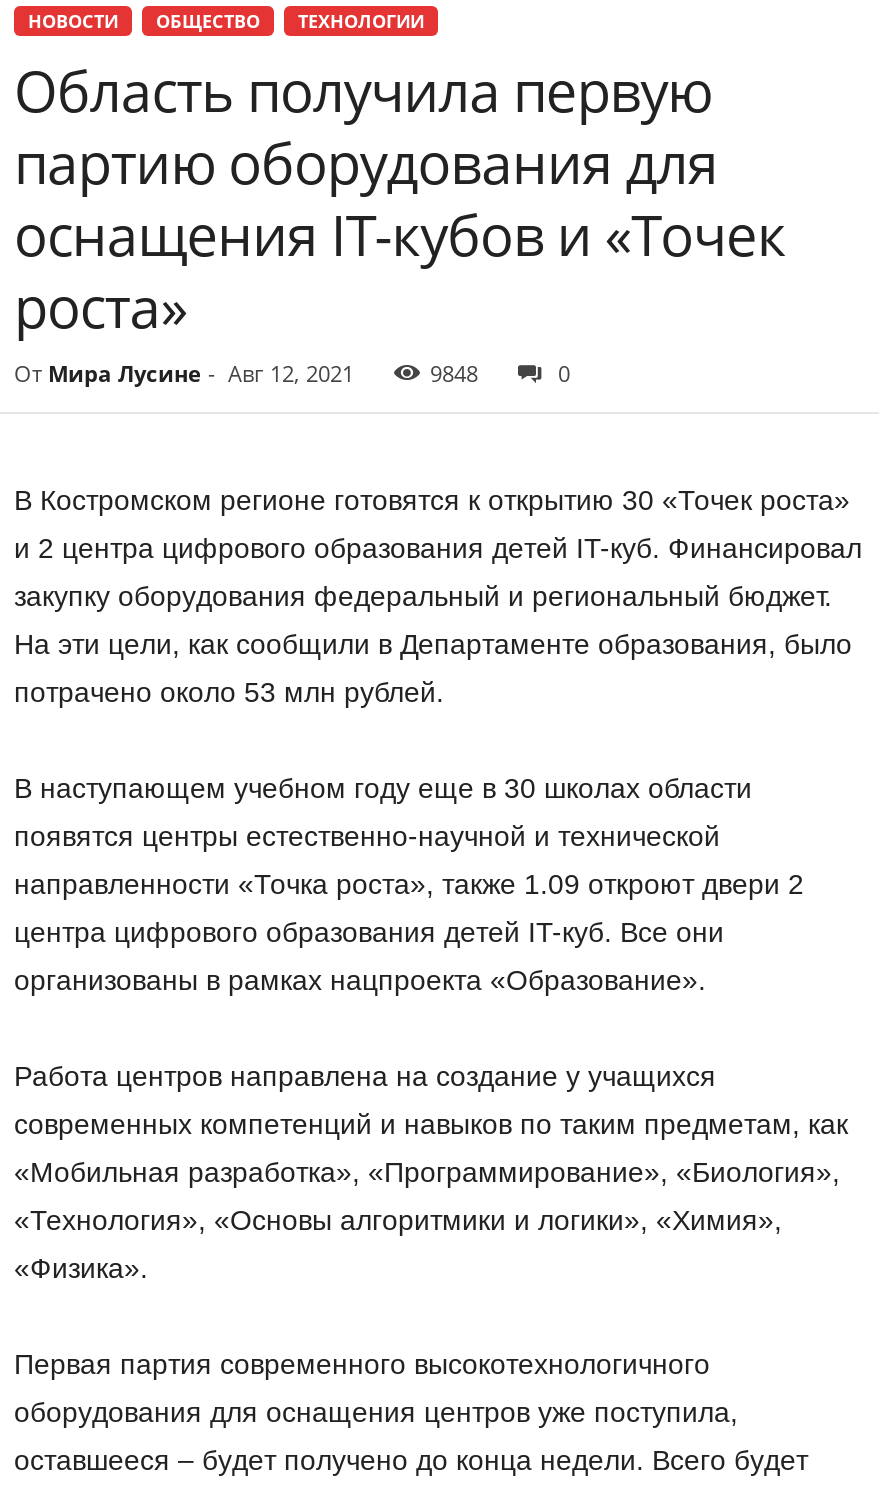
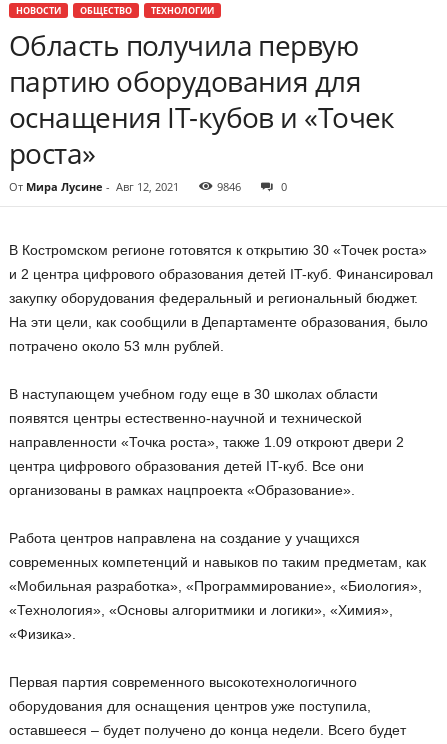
- 9848
+ 9846
